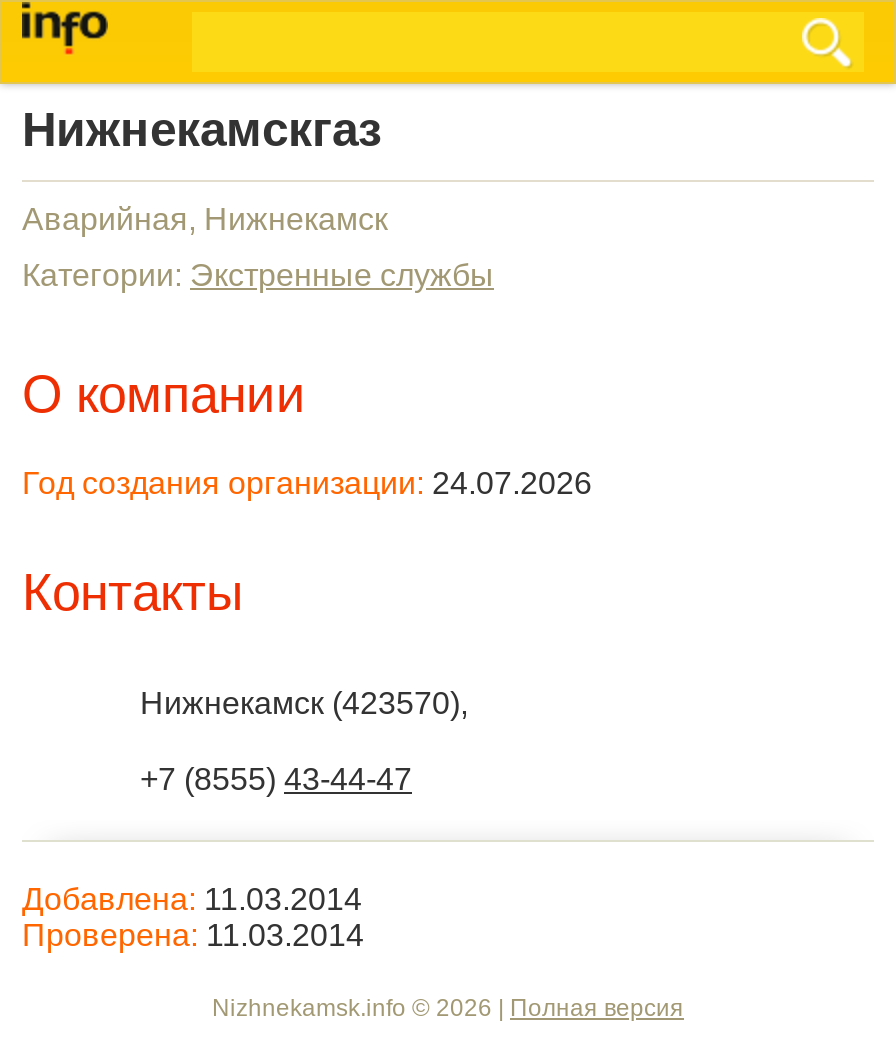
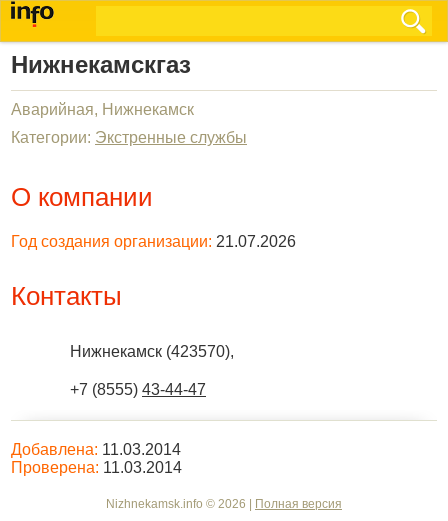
- Год создания организации: 24.07.2026
+ Год создания организации: 21.07.2026
